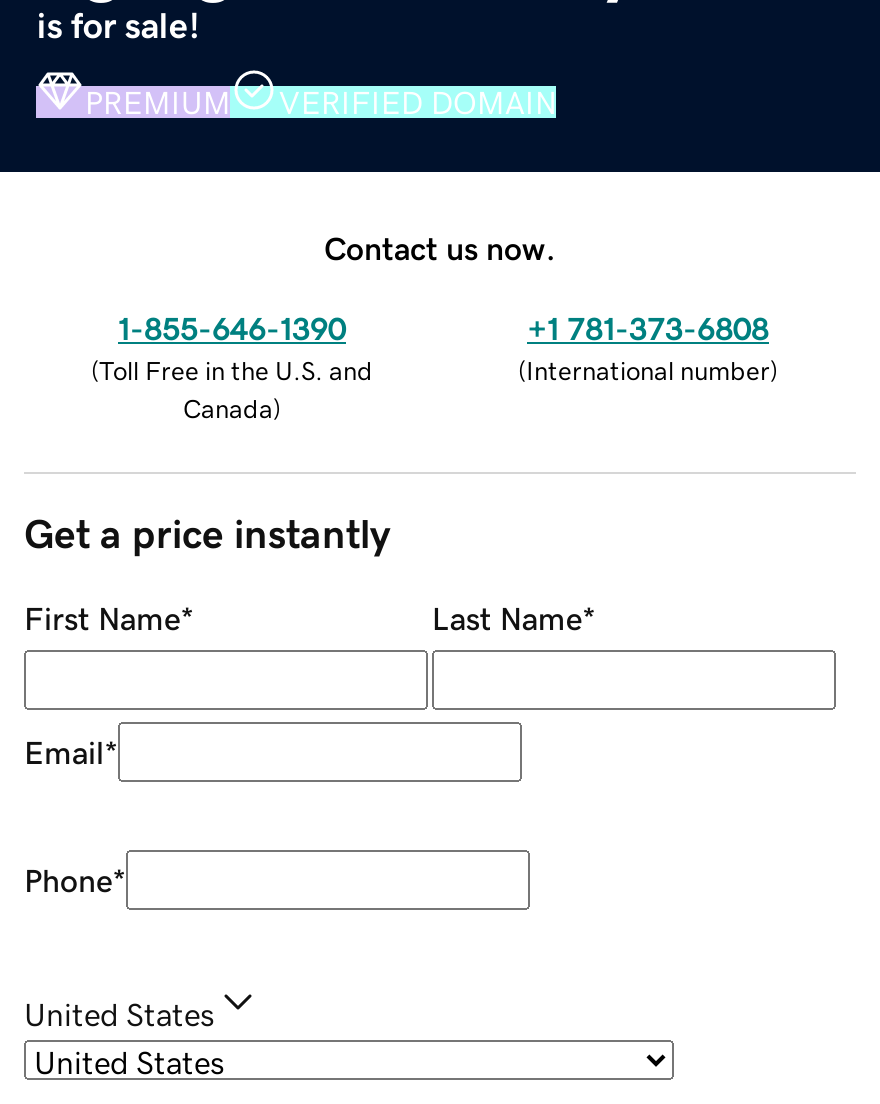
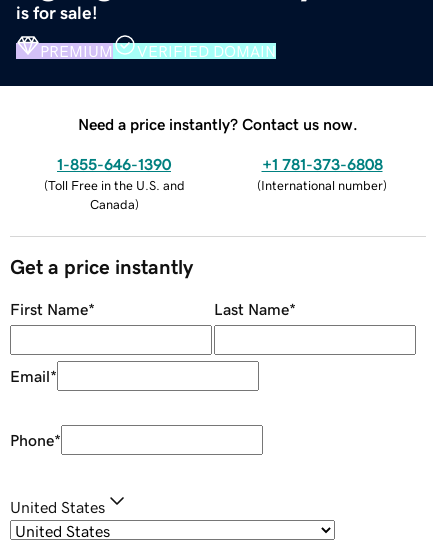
- Contact us now.
+ Need a price instantly? Contact us now.
